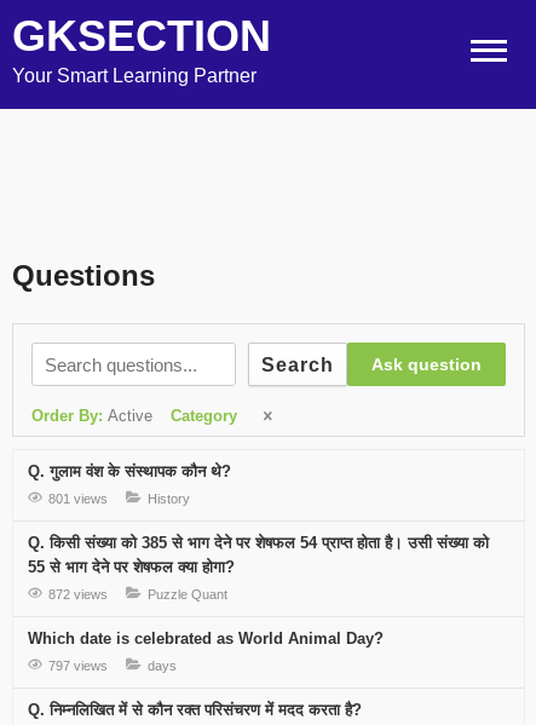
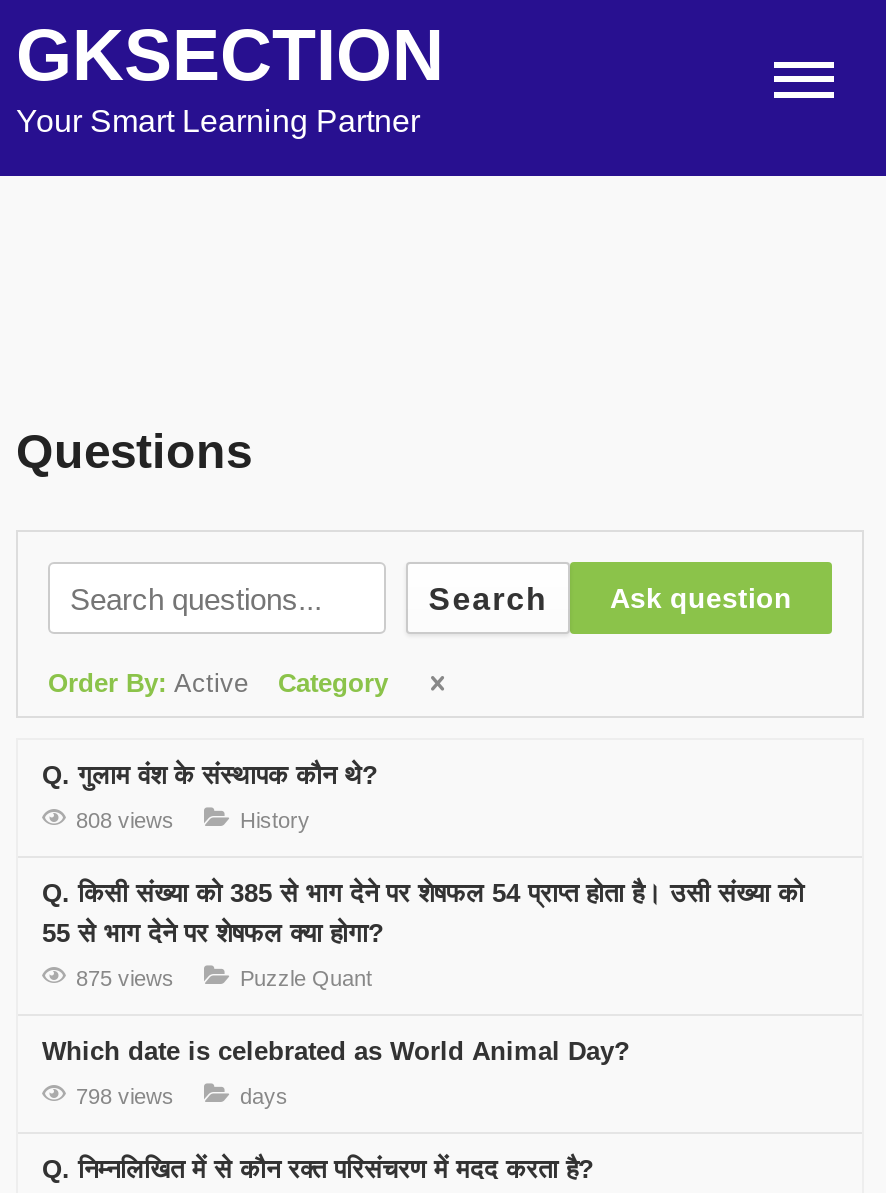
- 801 views
+ 808 views

- 872 views
+ 875 views

- 797 views
+ 798 views
